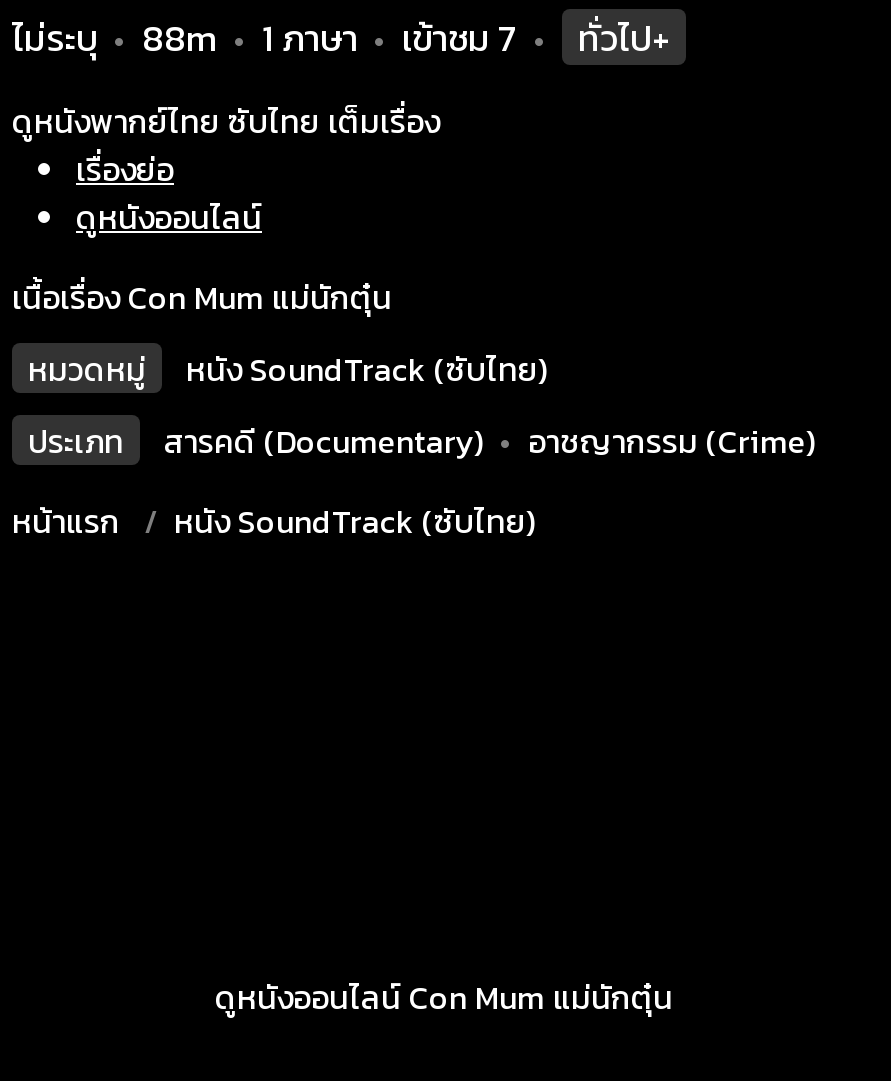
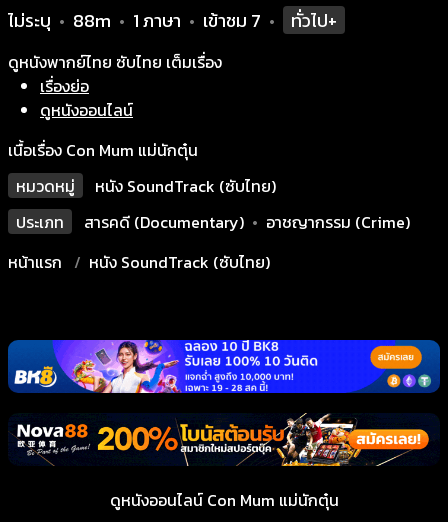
+ [image]

+ [image]
